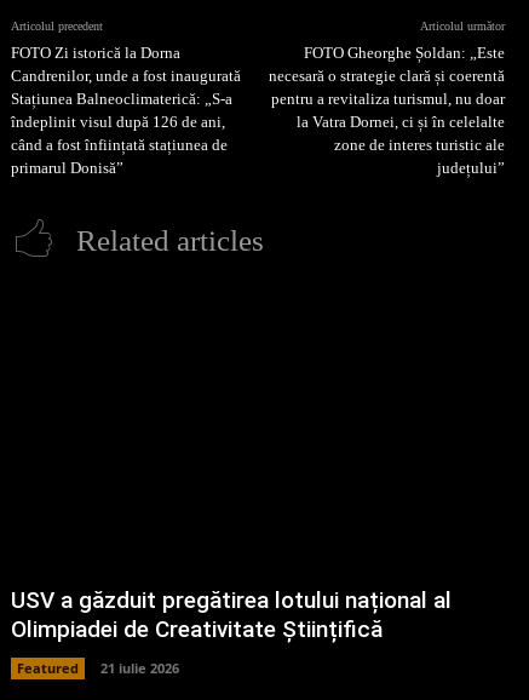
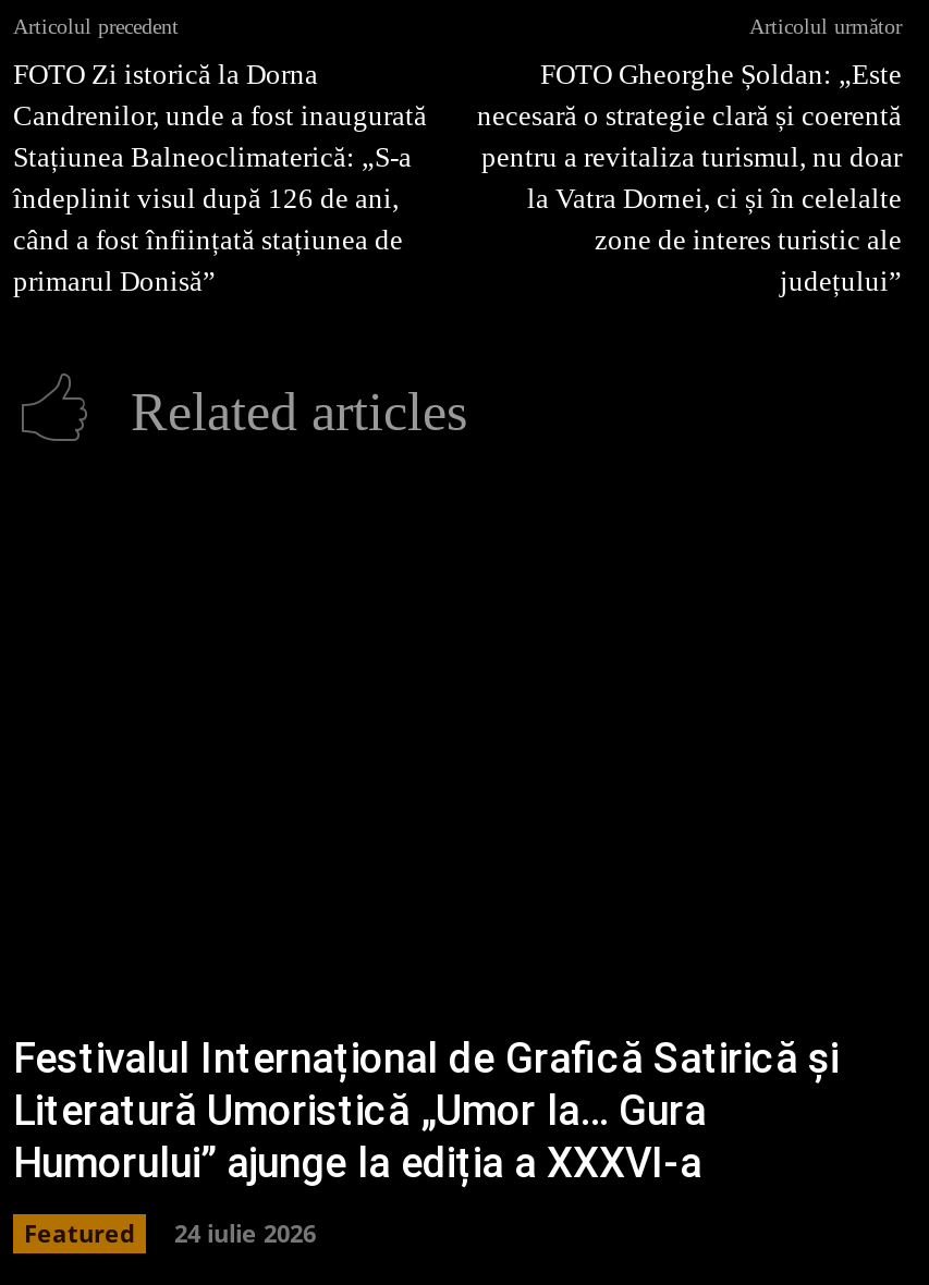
- USV a găzduit pregătirea lotului național al
- Olimpiadei de Creativitate Științifică
+ Festivalul Internațional de Grafică Satirică și
+ Literatură Umoristică „Umor la… Gura
+ Humorului” ajunge la ediția a XXXVI-a

- Featured 21 iulie 2026
+ Featured 24 iulie 2026
